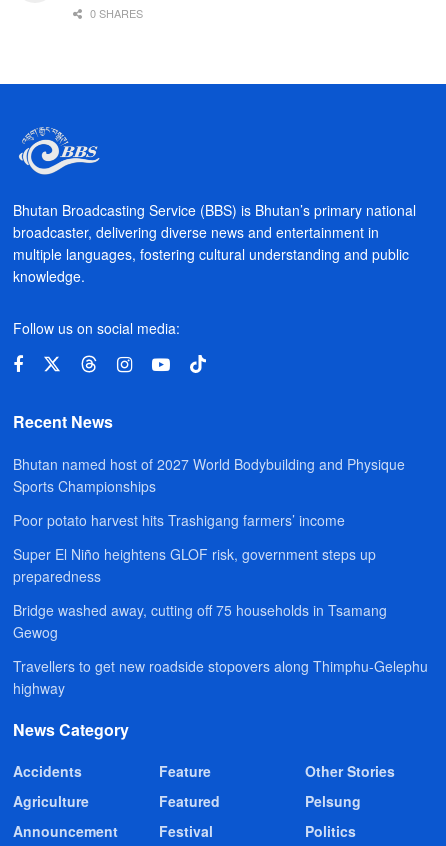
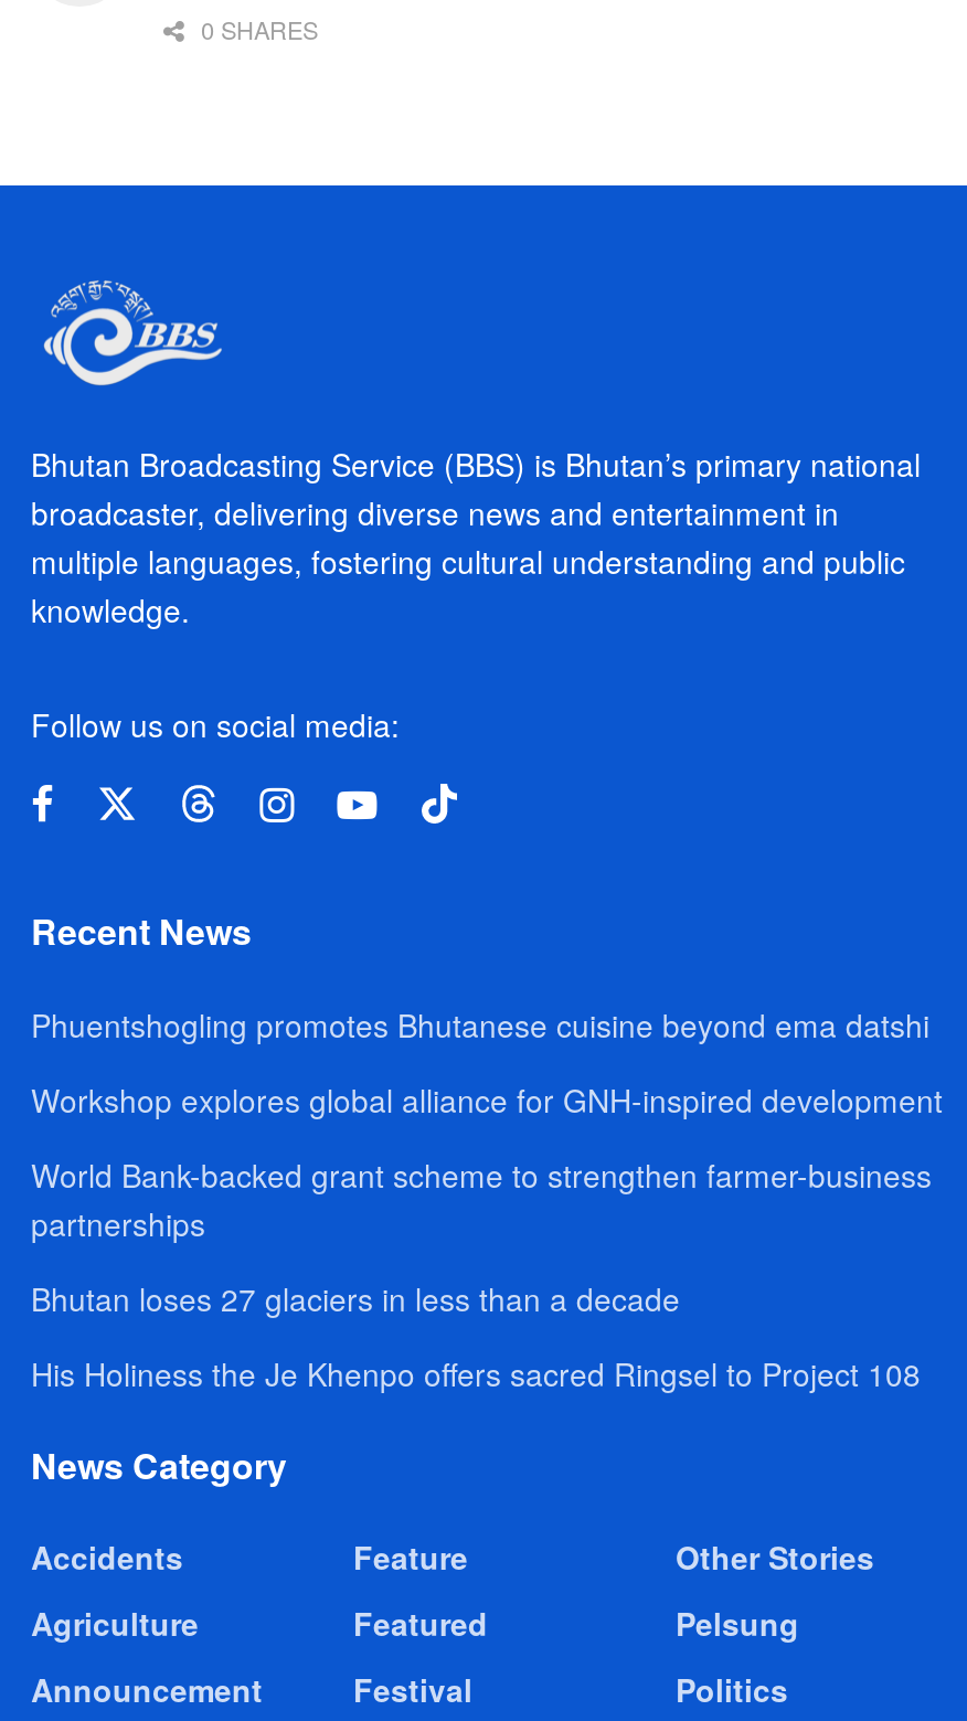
- Bhutan named host of 2027 World Bodybuilding and Physique
- Sports Championships
+ Phuentshogling promotes Bhutanese cuisine beyond ema datshi

- Poor potato harvest hits Trashigang farmers’ income
+ Workshop explores global alliance for GNH-inspired development

- Super El Niño heightens GLOF risk, government steps up
- preparedness
+ World Bank-backed grant scheme to strengthen farmer-business
+ partnerships

- Bridge washed away, cutting off 75 households in Tsamang
- Gewog
+ Bhutan loses 27 glaciers in less than a decade

- Travellers to get new roadside stopovers along Thimphu-Gelephu
- highway
+ His Holiness the Je Khenpo offers sacred Ringsel to Project 108
